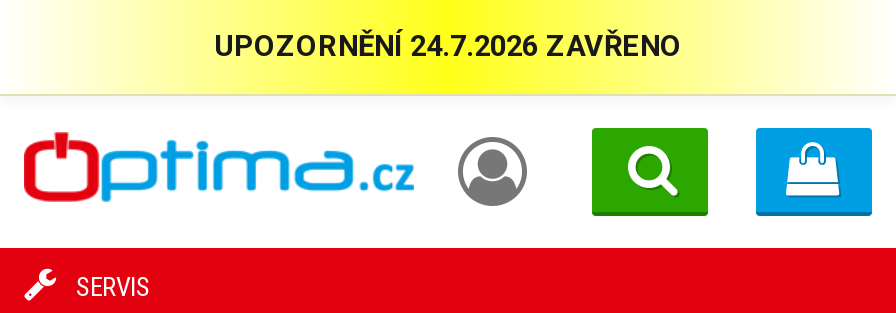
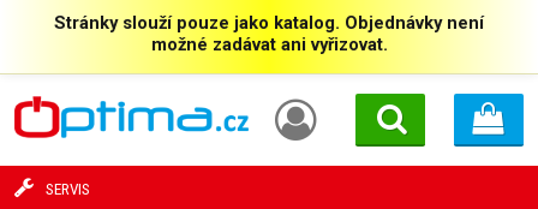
- UPOZORNĚNÍ 24.7.2026 ZAVŘENO
+ Stránky slouží pouze jako katalog. Objednávky není
+ možné zadávat ani vyřizovat.
